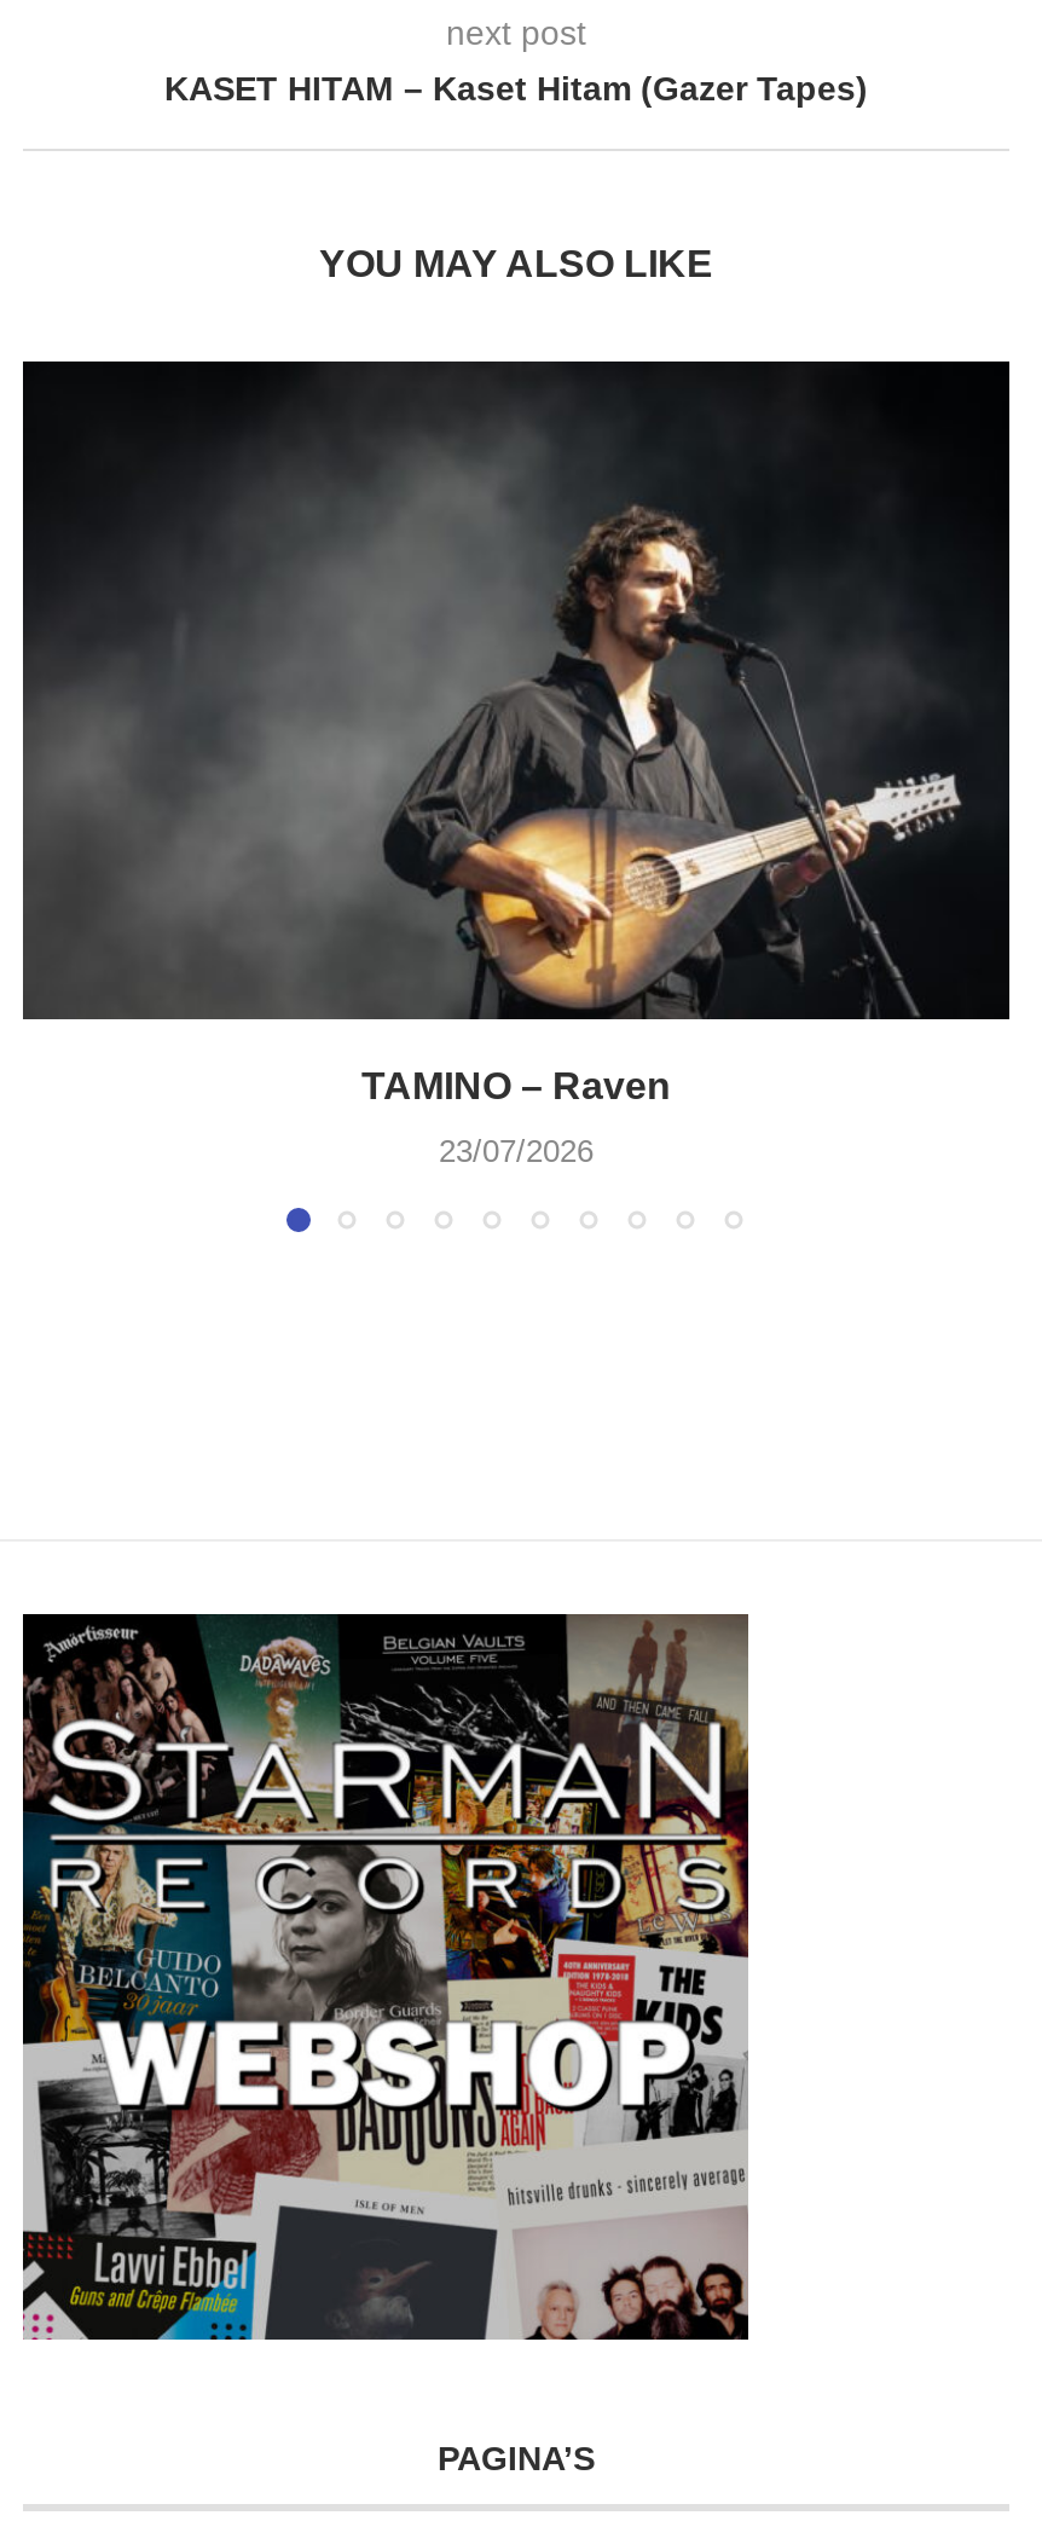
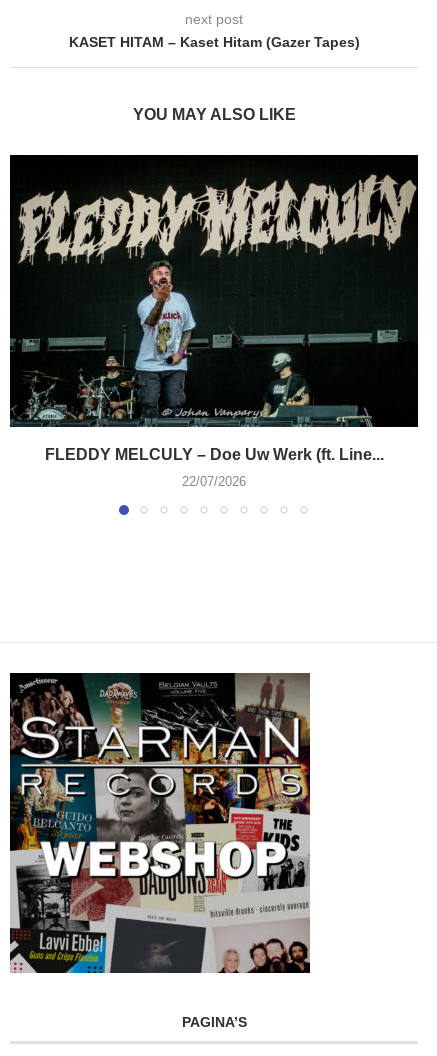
- [image]
- TAMINO – Raven
+ [image]
+ FLEDDY MELCULY – Doe Uw Werk (ft. Line...

- 23/07/2026
+ 22/07/2026
